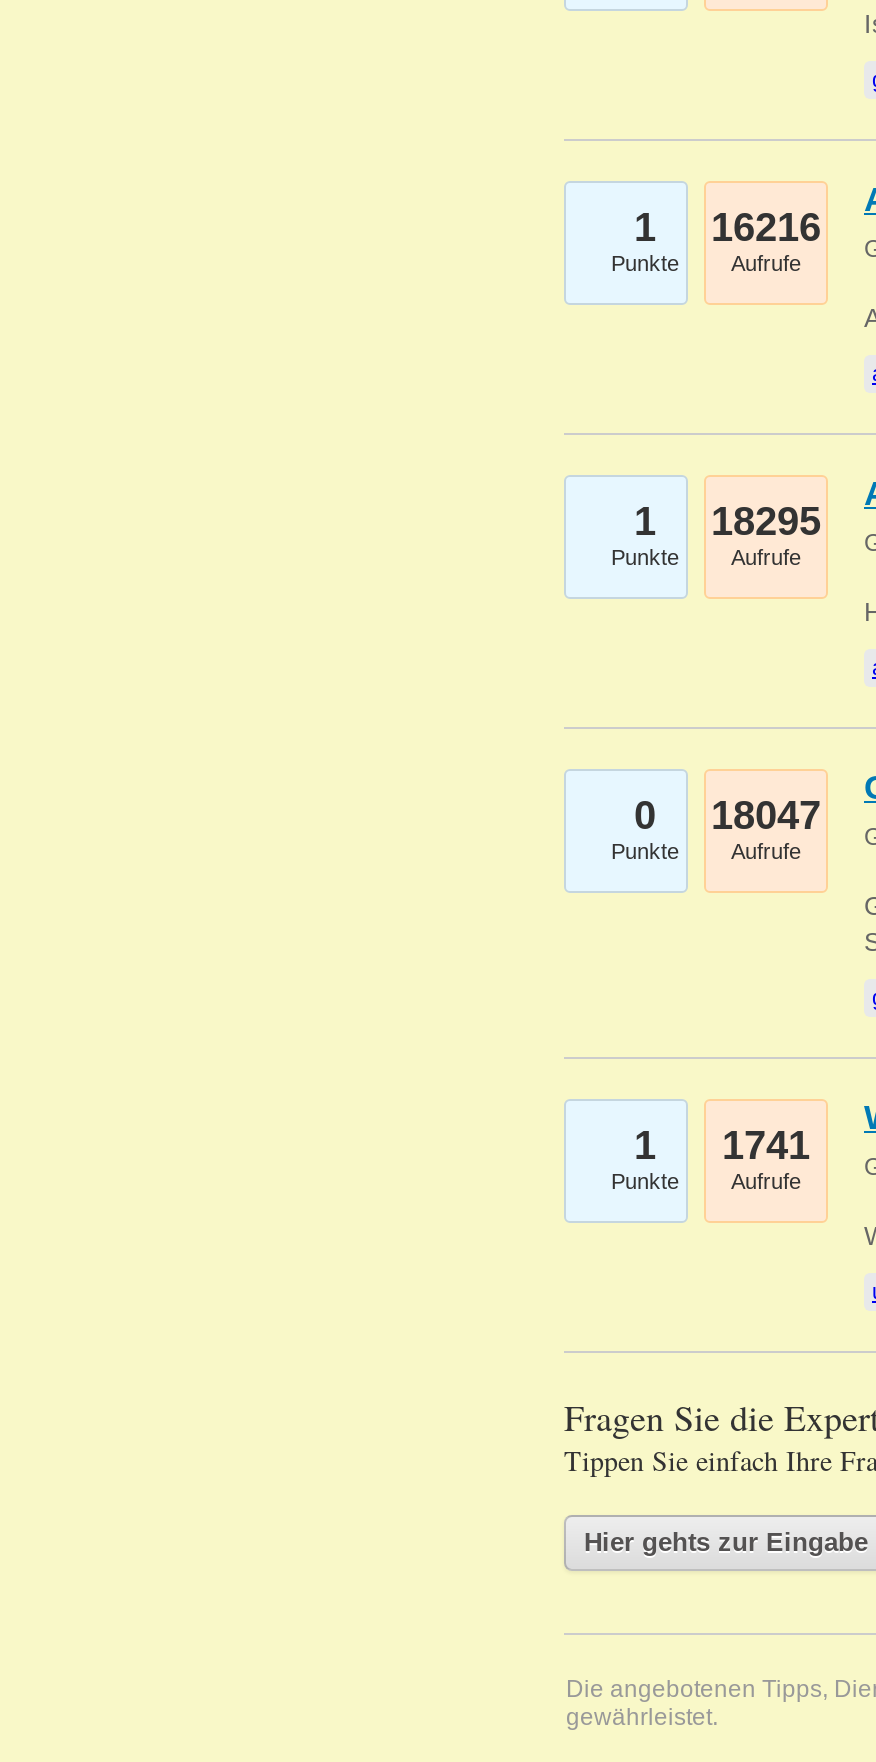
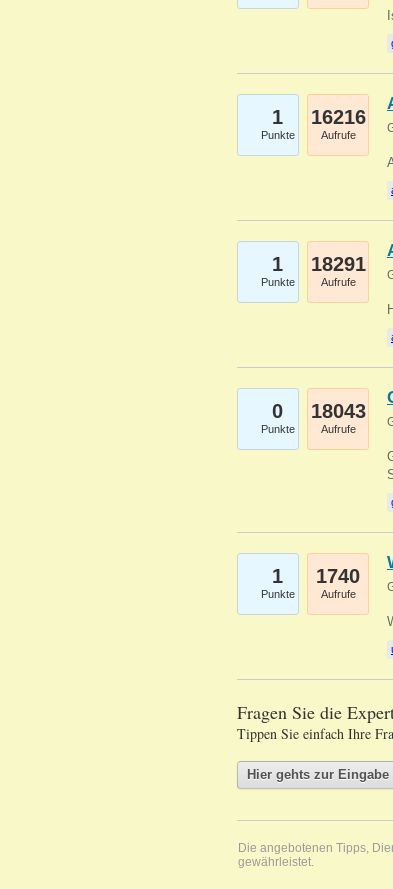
- 18295
+ 18291

- 18047
+ 18043

- 1741
+ 1740
